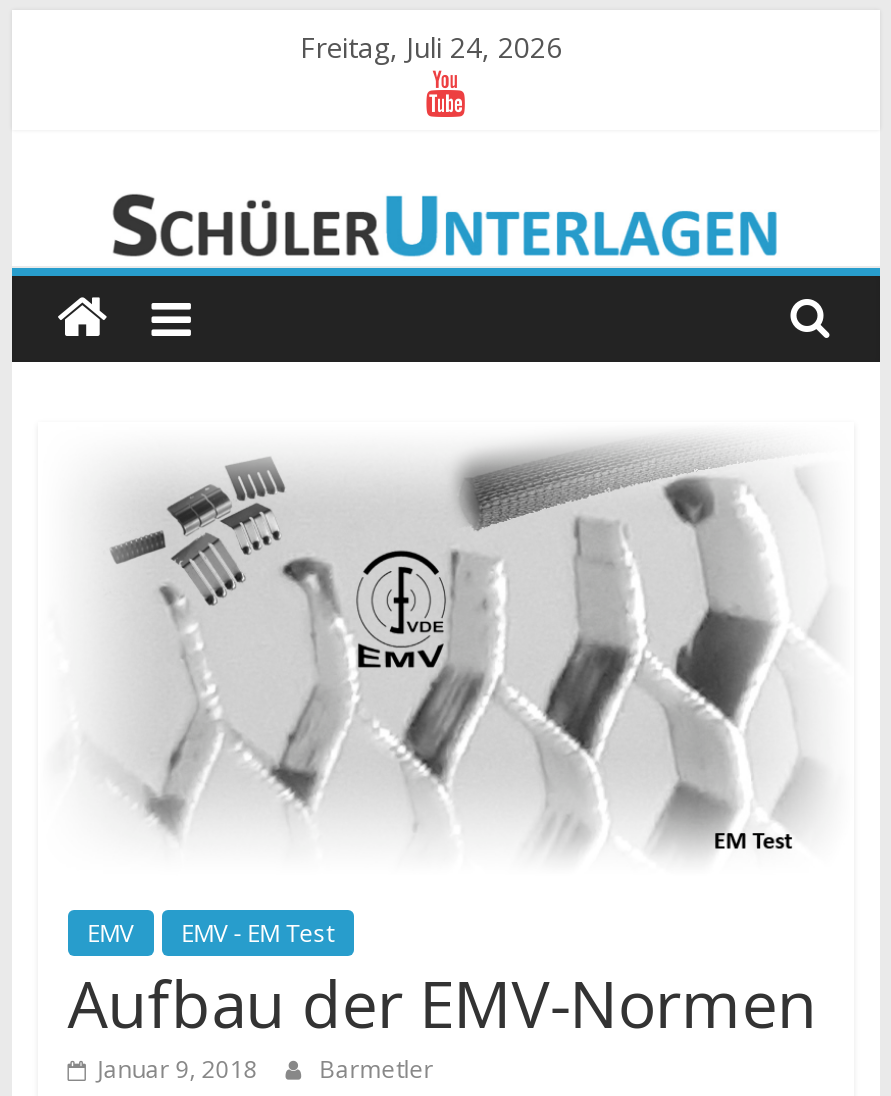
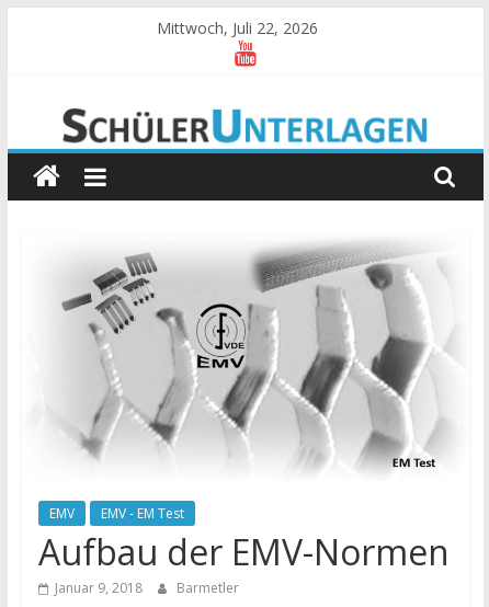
- Freitag, Juli 24, 2026
+ Mittwoch, Juli 22, 2026
